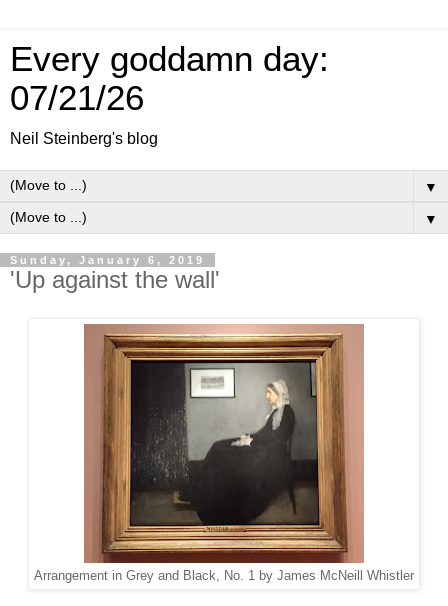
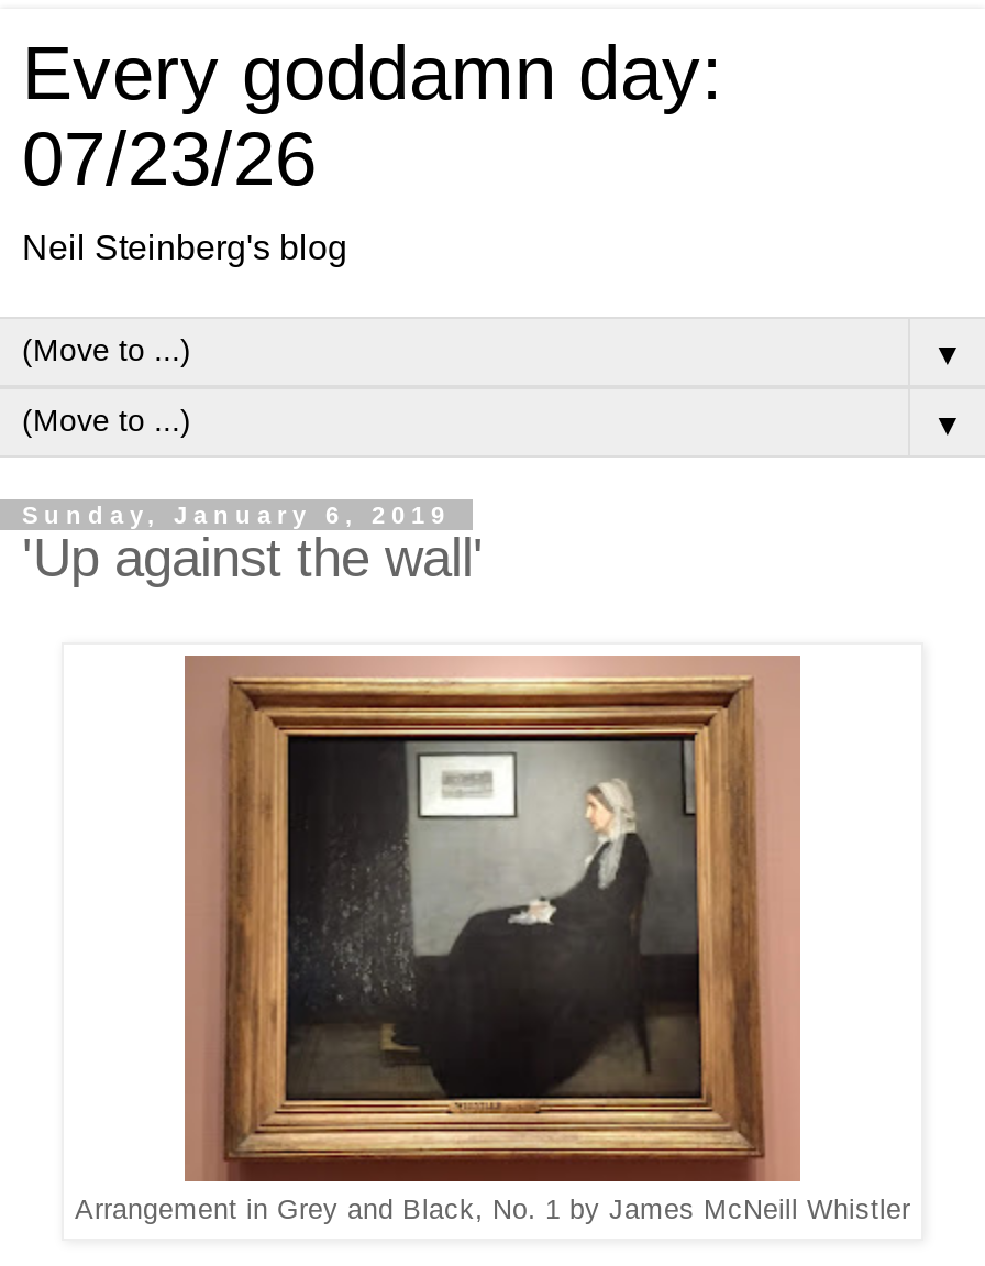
- 07/21/26
+ 07/23/26
